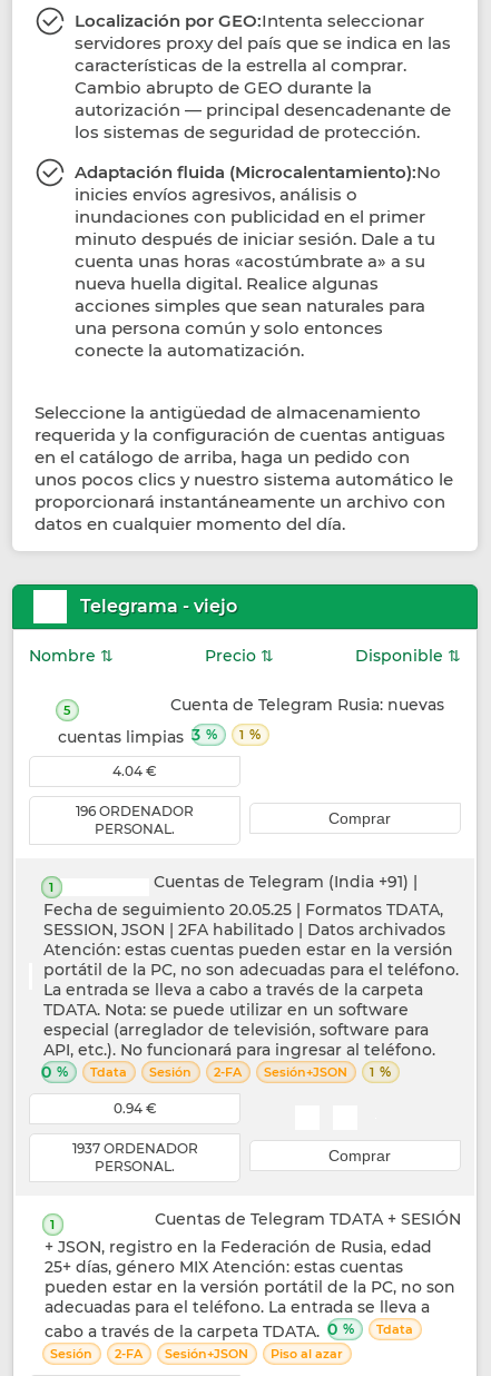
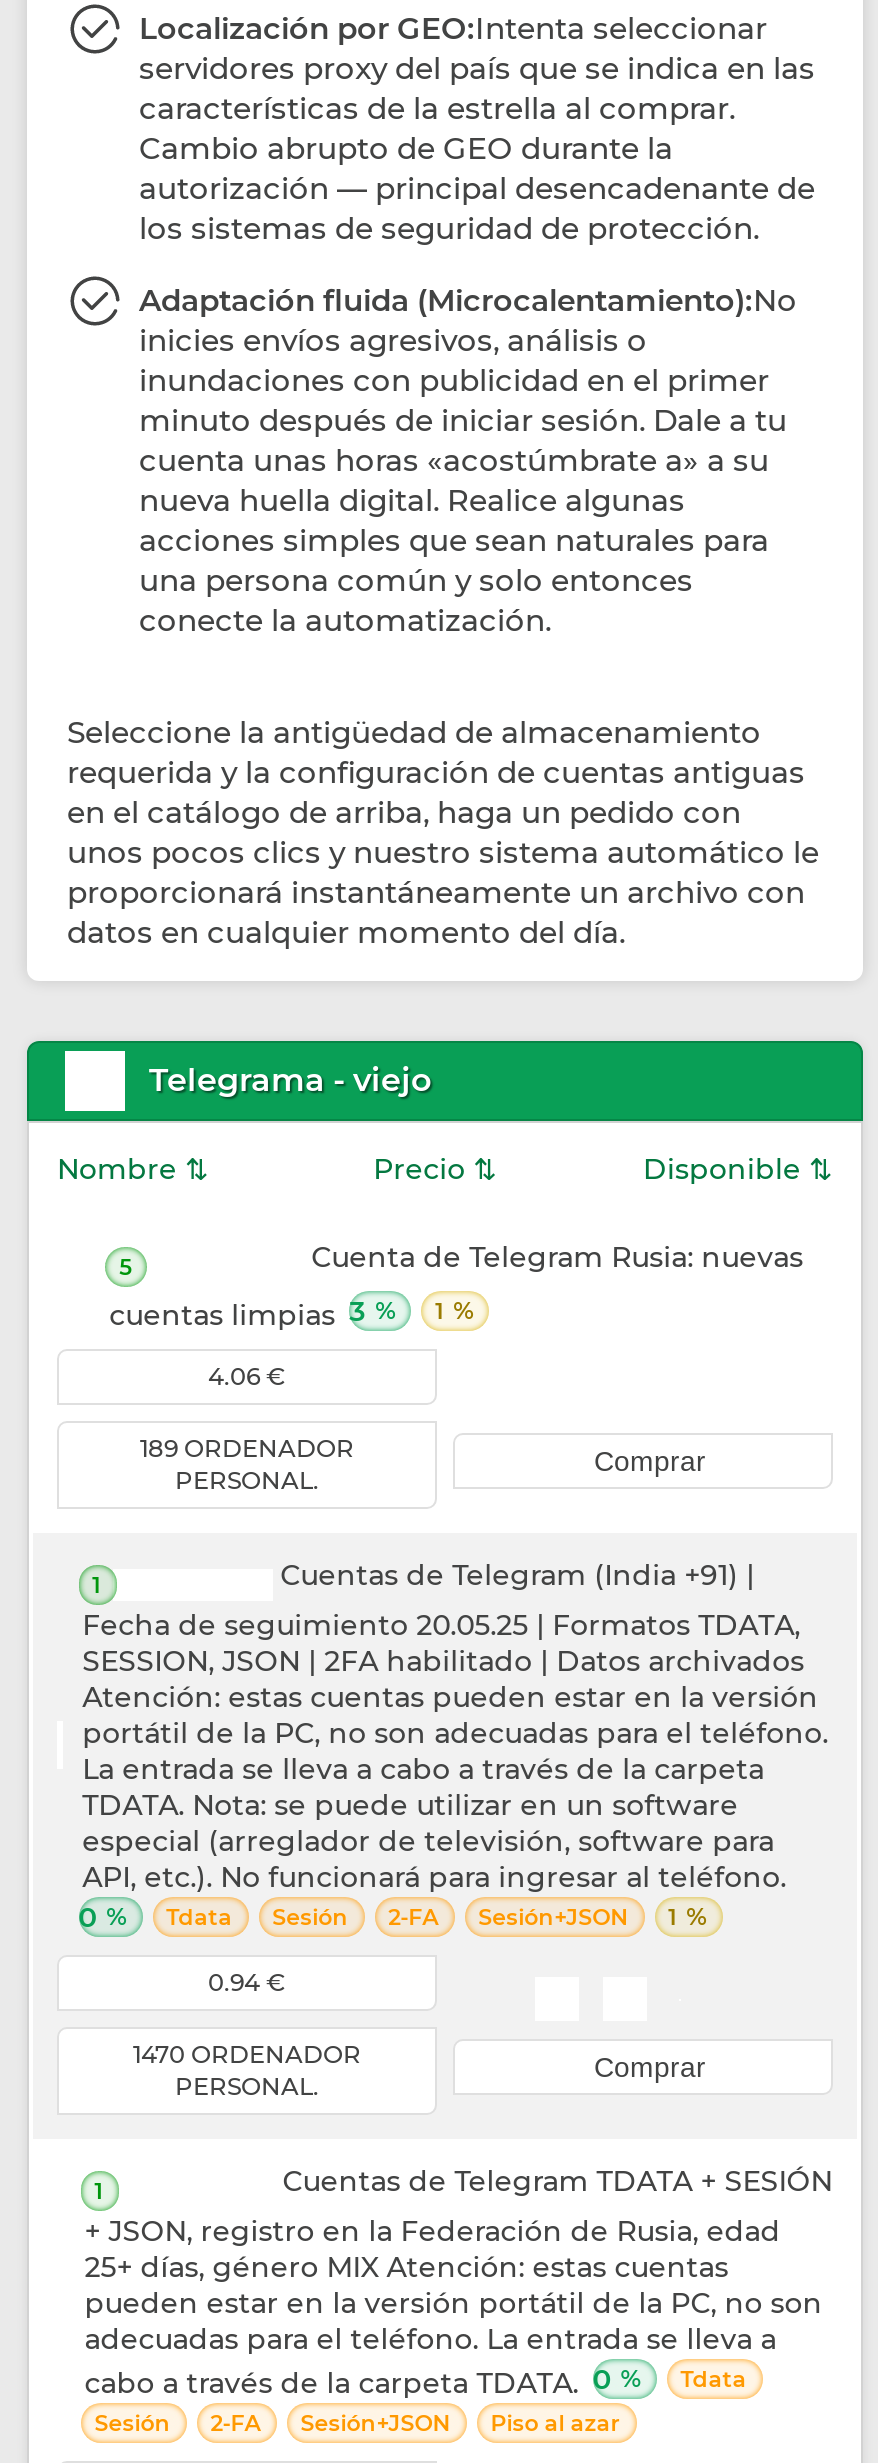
- 4.04 €
+ 4.06 €

- 196 ORDENADOR
+ 189 ORDENADOR

- 1937 ORDENADOR
+ 1470 ORDENADOR
